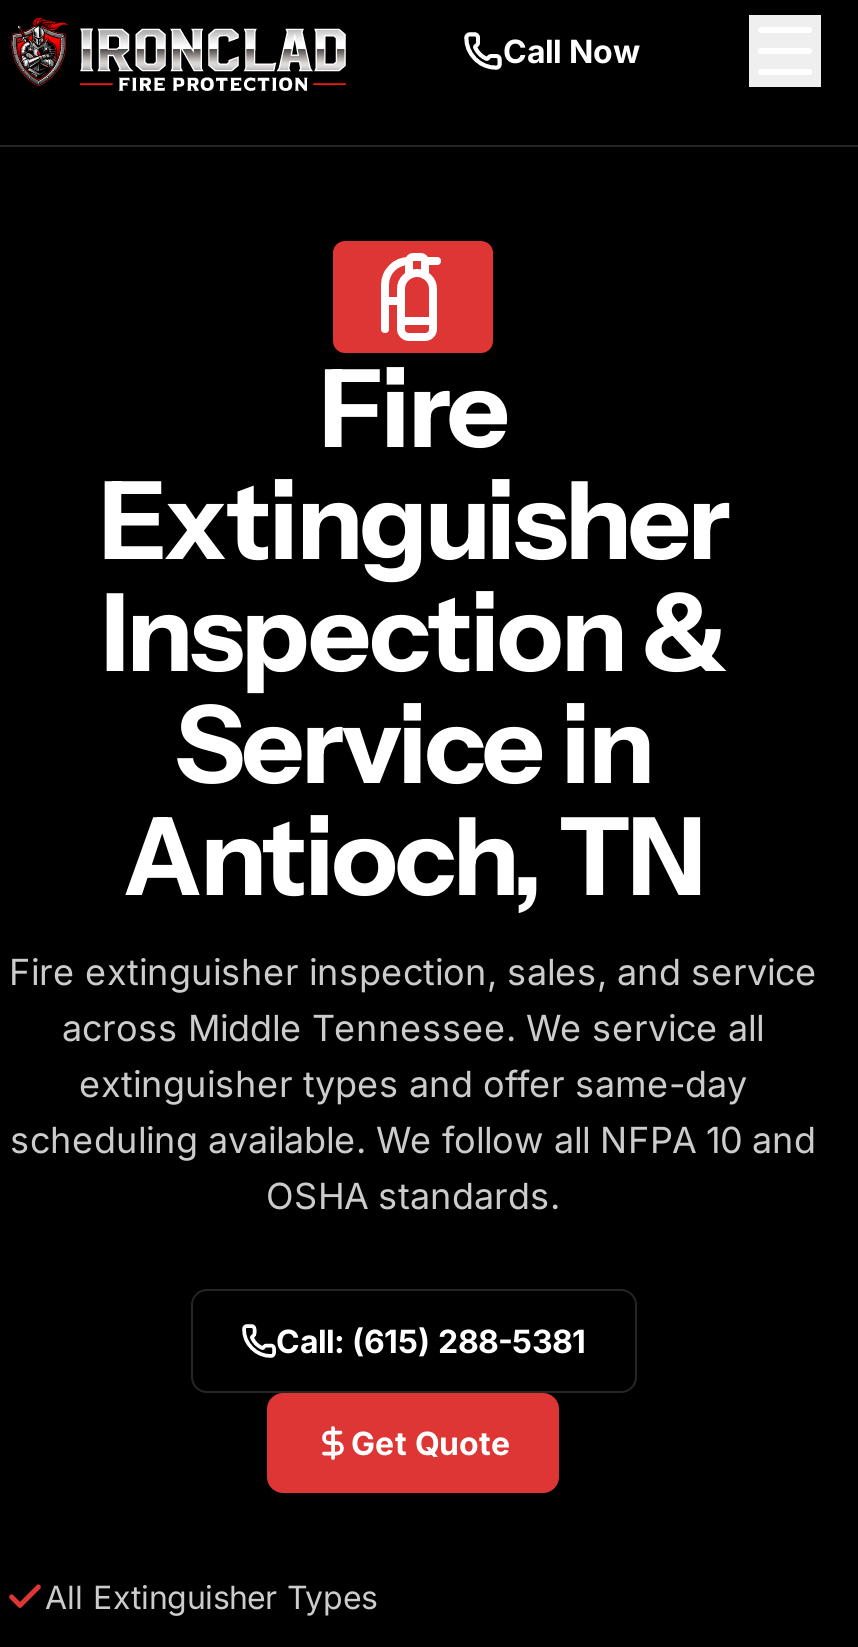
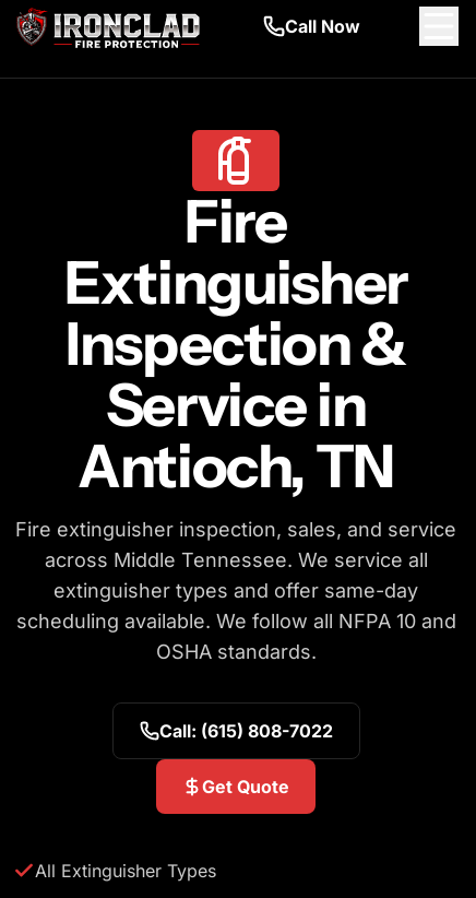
- Call: (615) 288-5381
+ Call: (615) 808-7022
